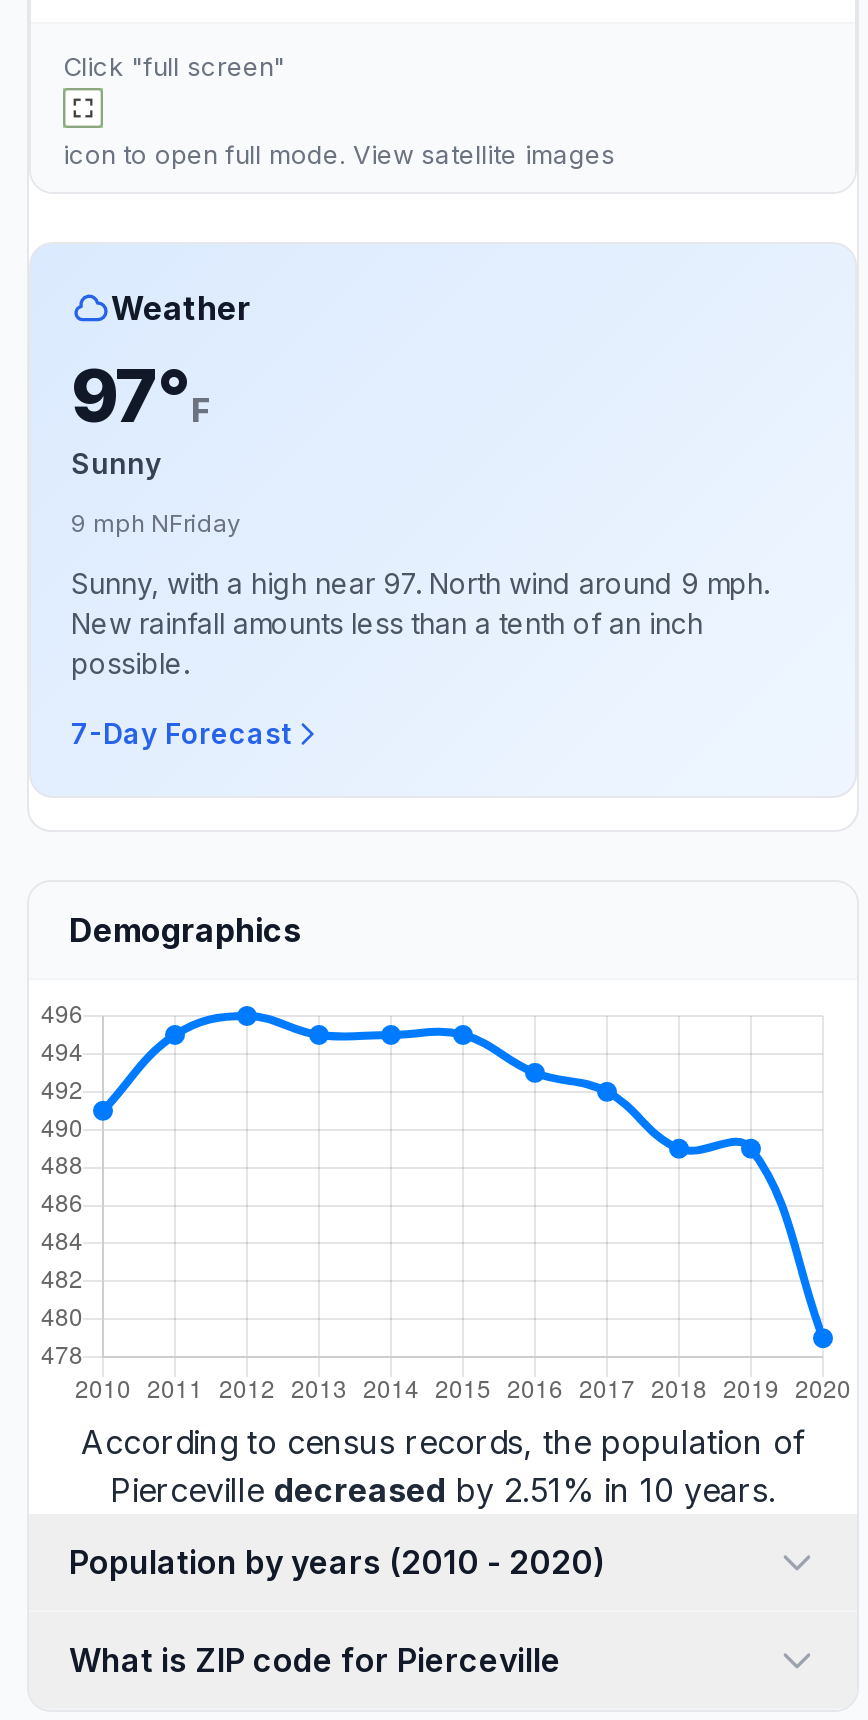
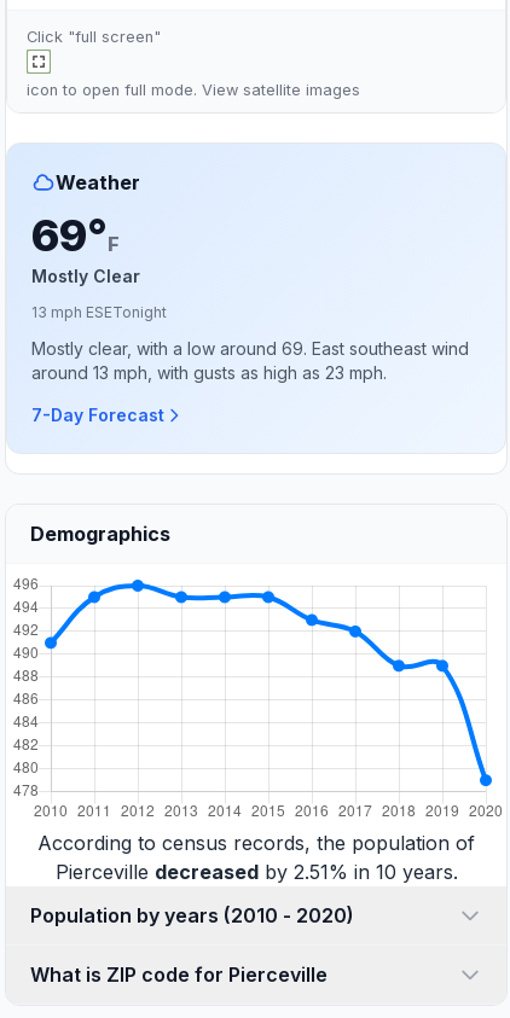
- 97°F
- Sunny
+ 69°F
+ Mostly Clear

- 9 mph NFriday
+ 13 mph ESETonight

- Sunny, with a high near 97. North wind around 9 mph.
- New rainfall amounts less than a tenth of an inch
- possible.
+ Mostly clear, with a low around 69. East southeast wind
+ around 13 mph, with gusts as high as 23 mph.
